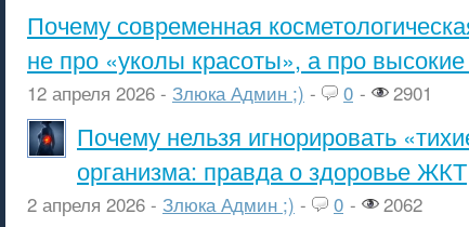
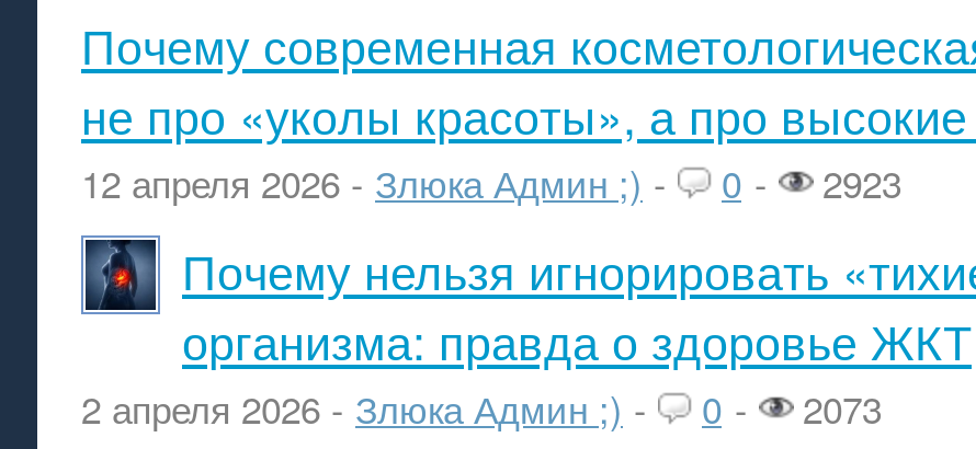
- 12 апреля 2026 - Злюка Админ ;) - 0 - 2901
+ 12 апреля 2026 - Злюка Админ ;) - 0 - 2923

- 2 апреля 2026 - Злюка Админ ;) - 0 - 2062
+ 2 апреля 2026 - Злюка Админ ;) - 0 - 2073
